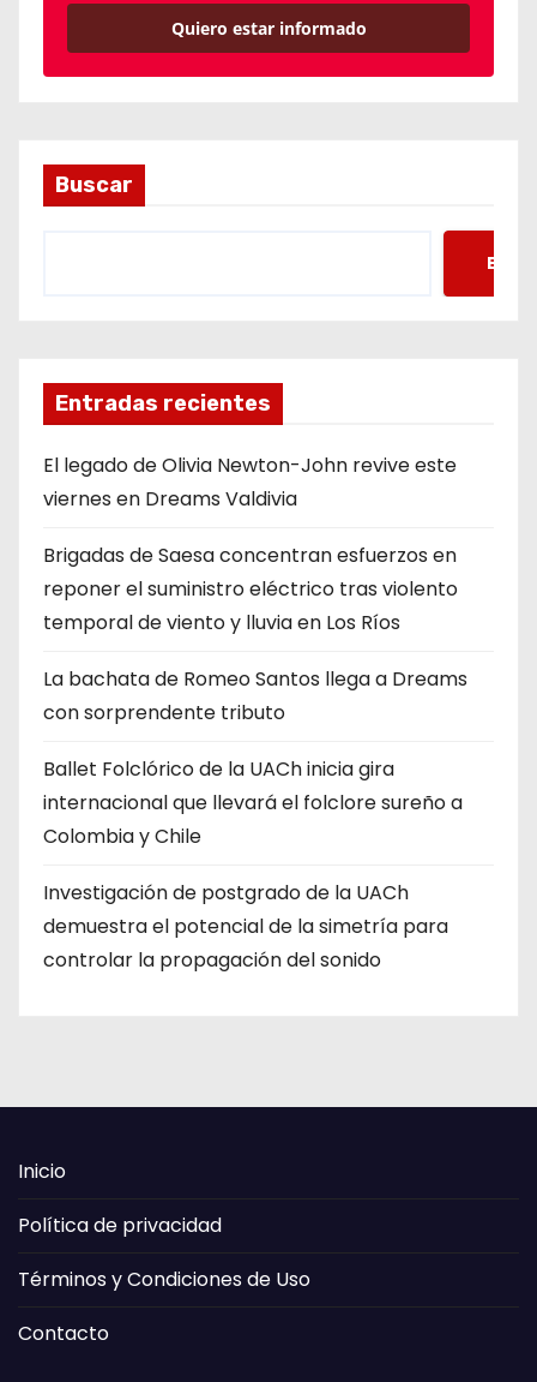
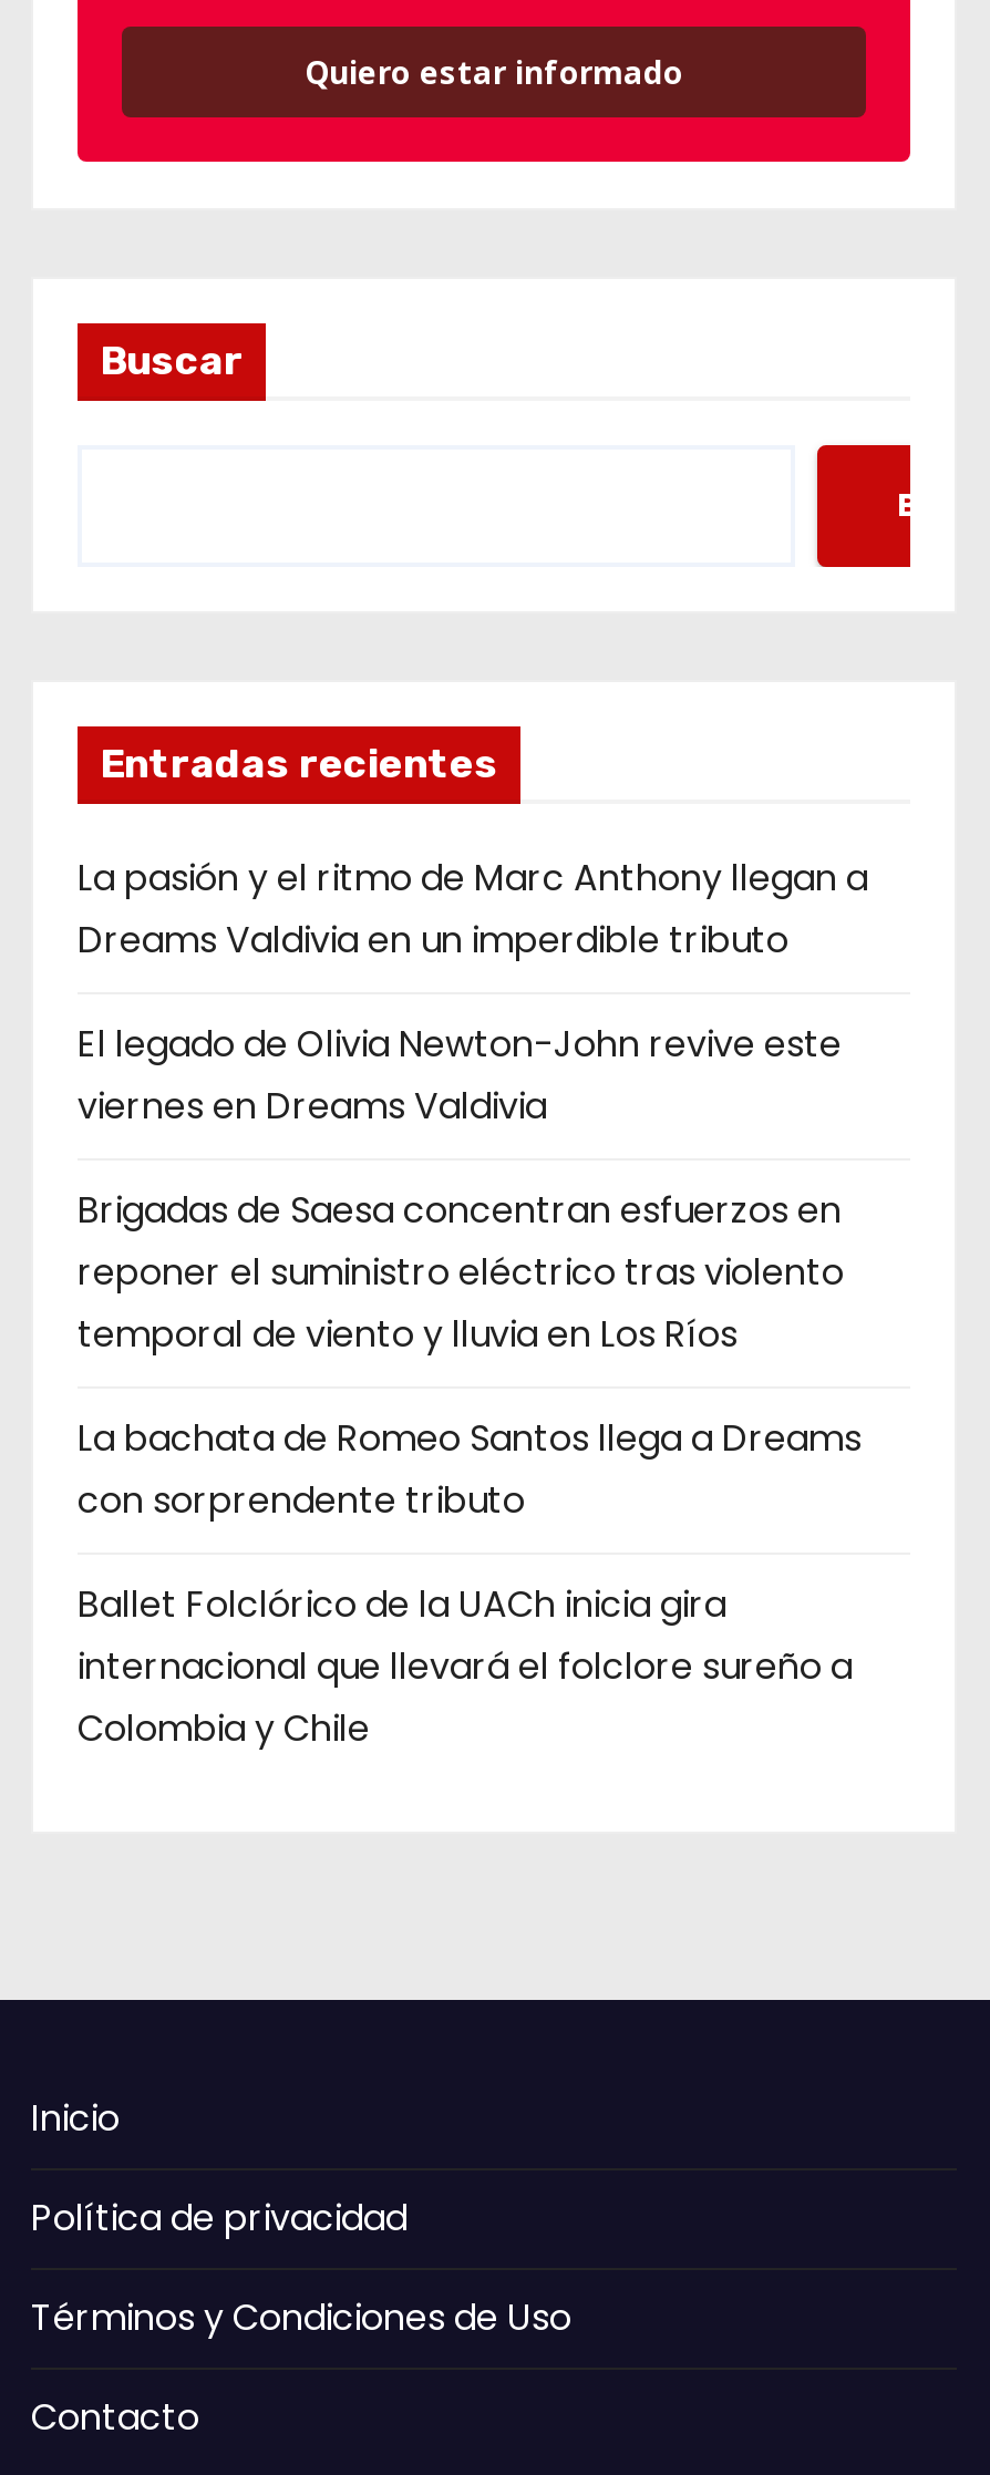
+ La pasión y el ritmo de Marc Anthony llegan a
+ Dreams Valdivia en un imperdible tributo

moved down: El legado de Olivia Newton-John revive este | viernes en Dreams Valdivia | Brigadas de Saesa concentran esfuerzos en | ... | internacional que llevará el folclore sureño a | Colombia y Chile

- Investigación de postgrado de la UACh
- demuestra el potencial de la simetría para
- controlar la propagación del sonido
